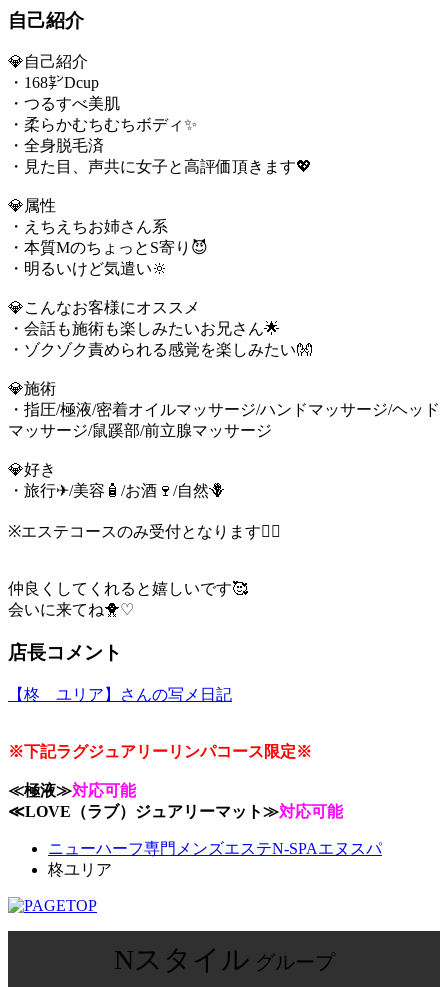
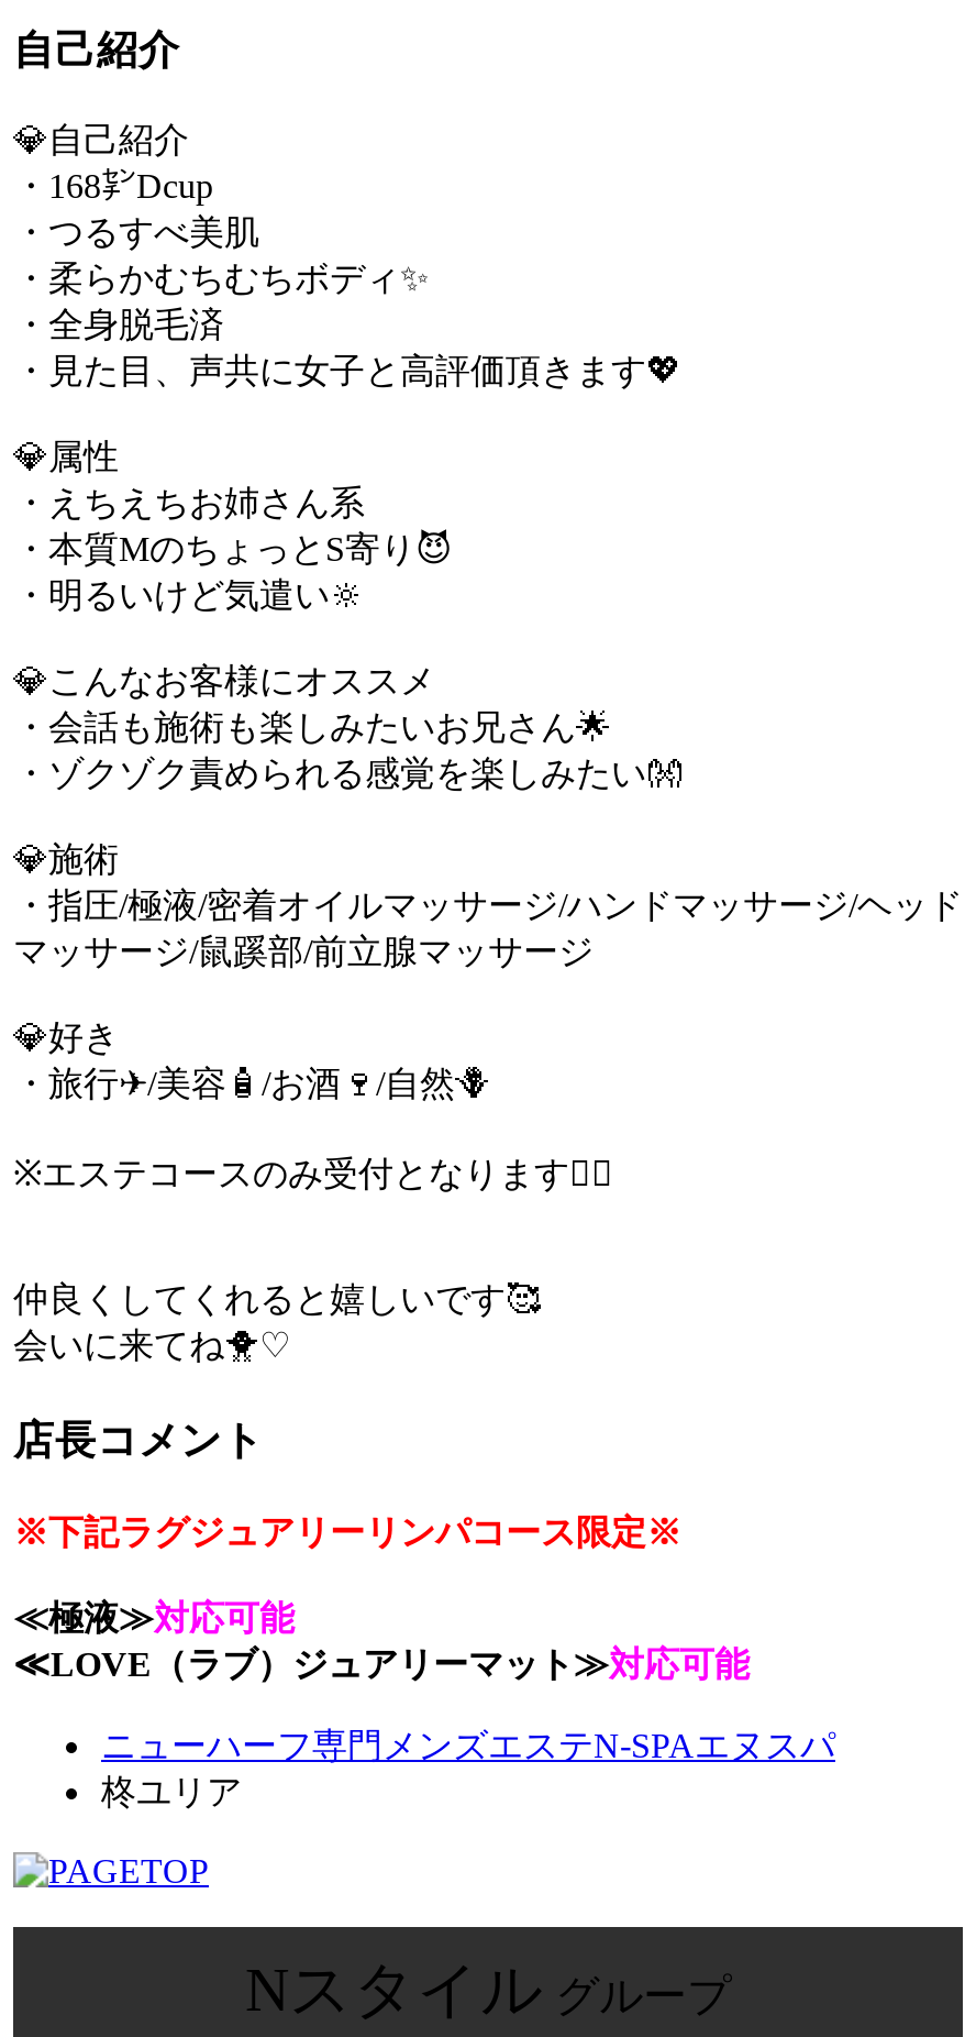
- 【柊 ユリア】さんの写メ日記
